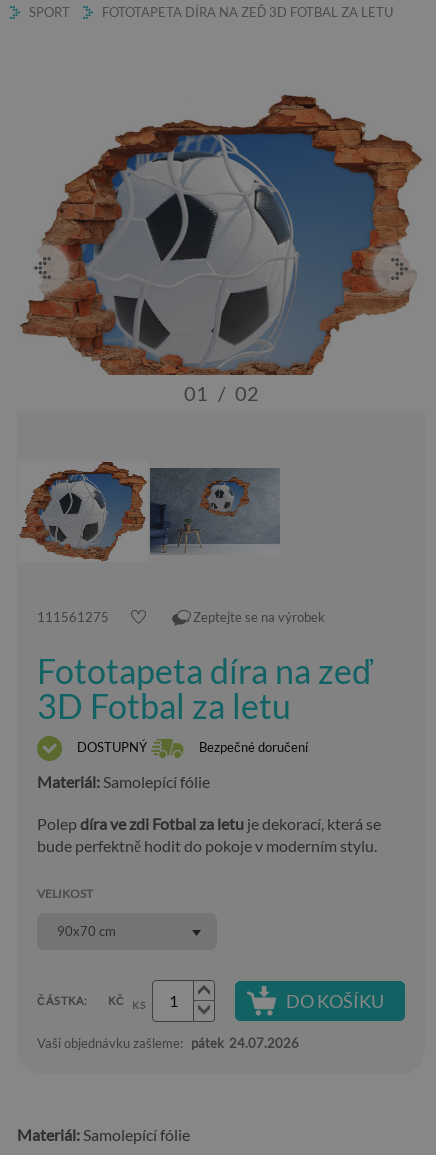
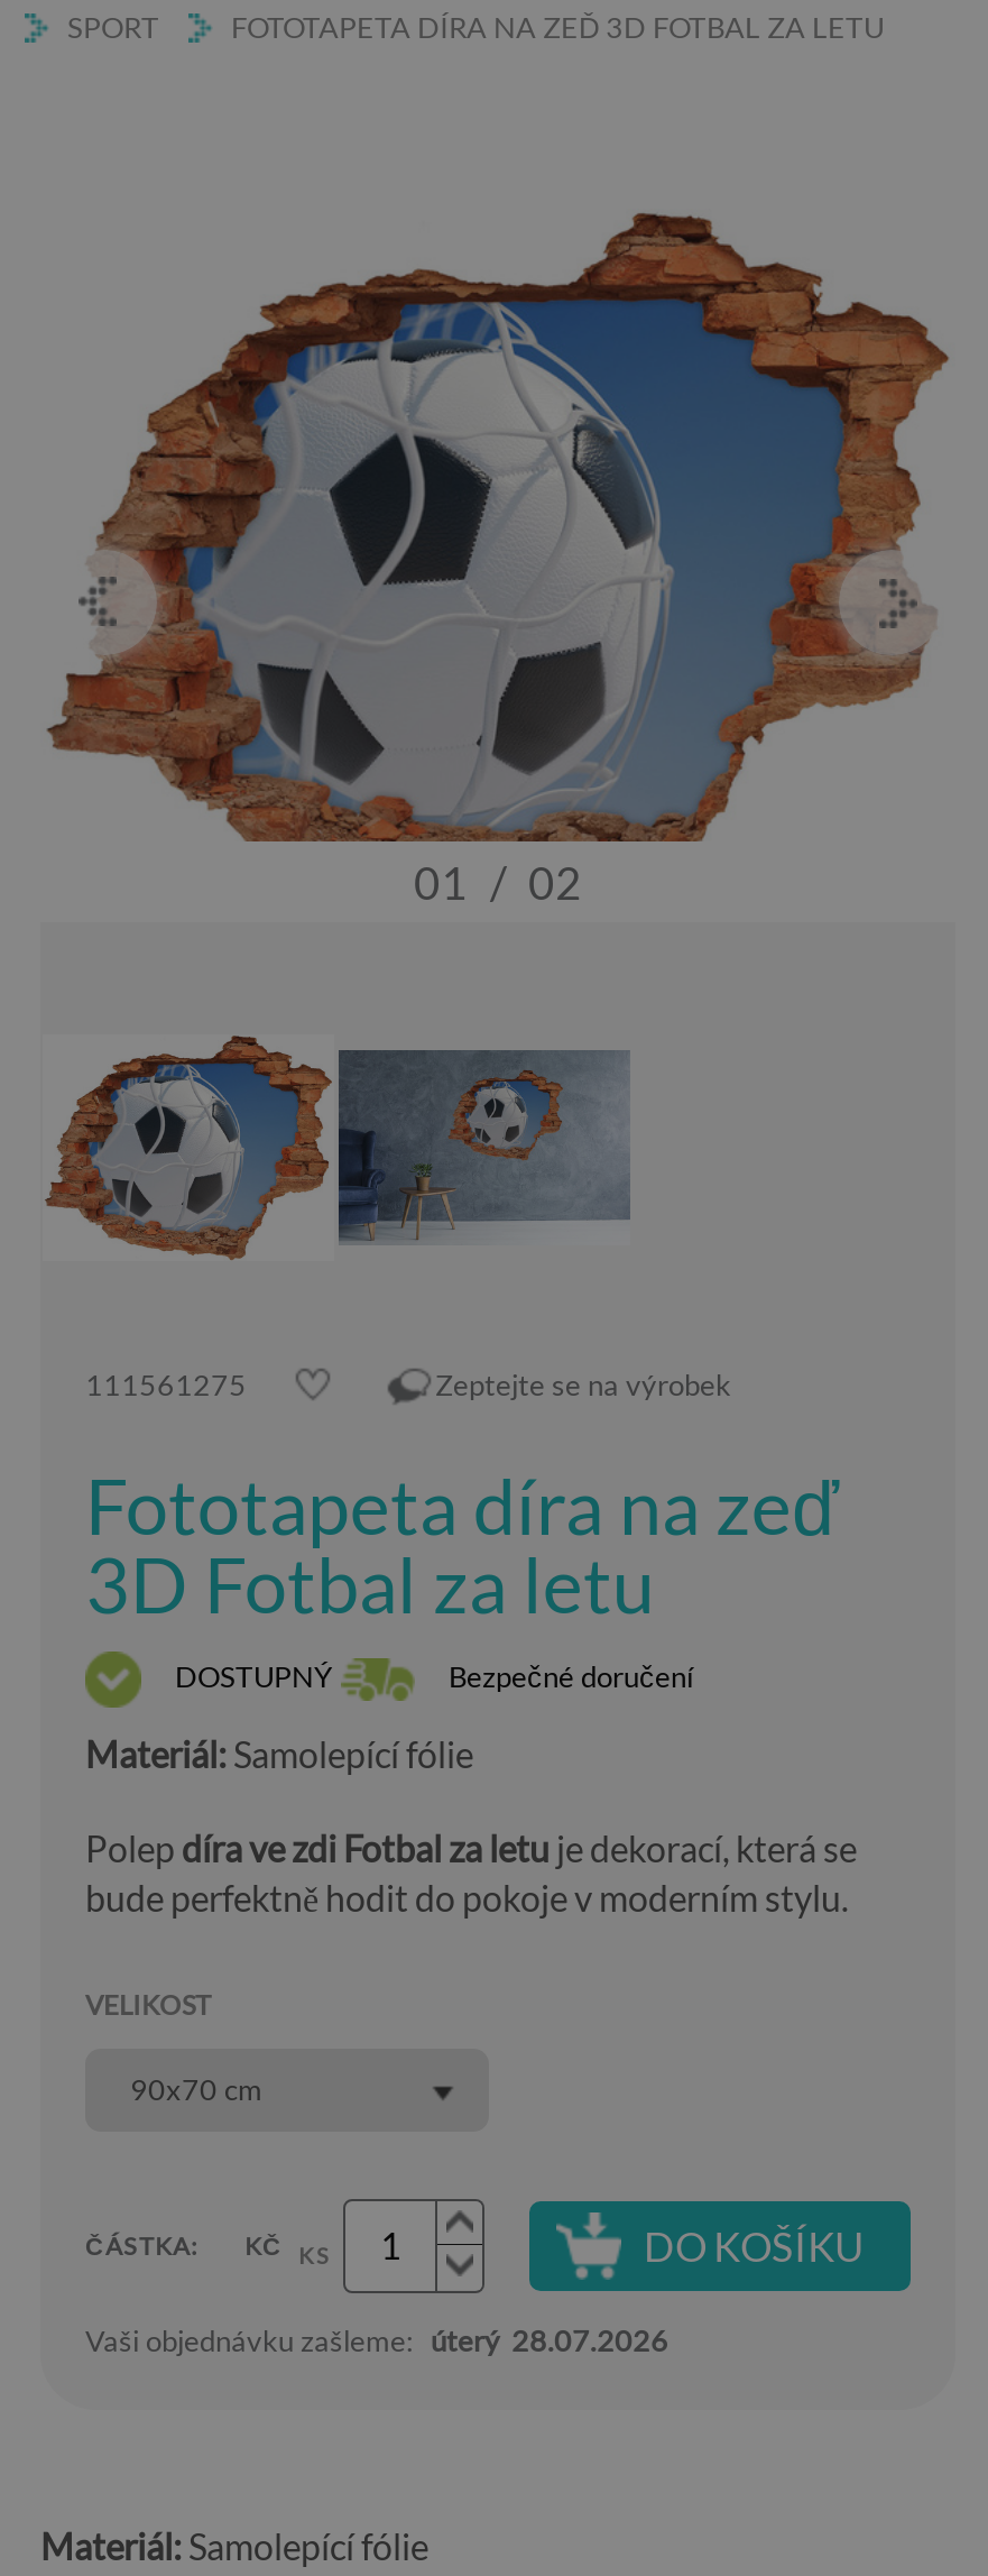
- Vaši objednávku zašleme: pátek 24.07.2026
+ Vaši objednávku zašleme: úterý 28.07.2026
